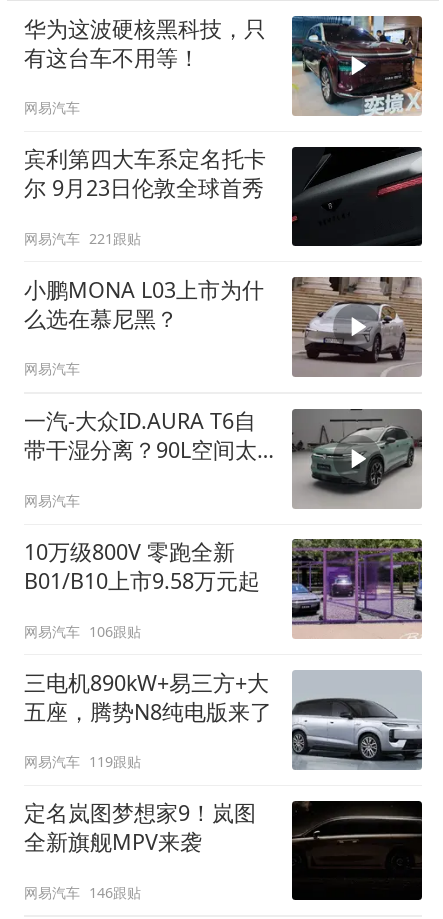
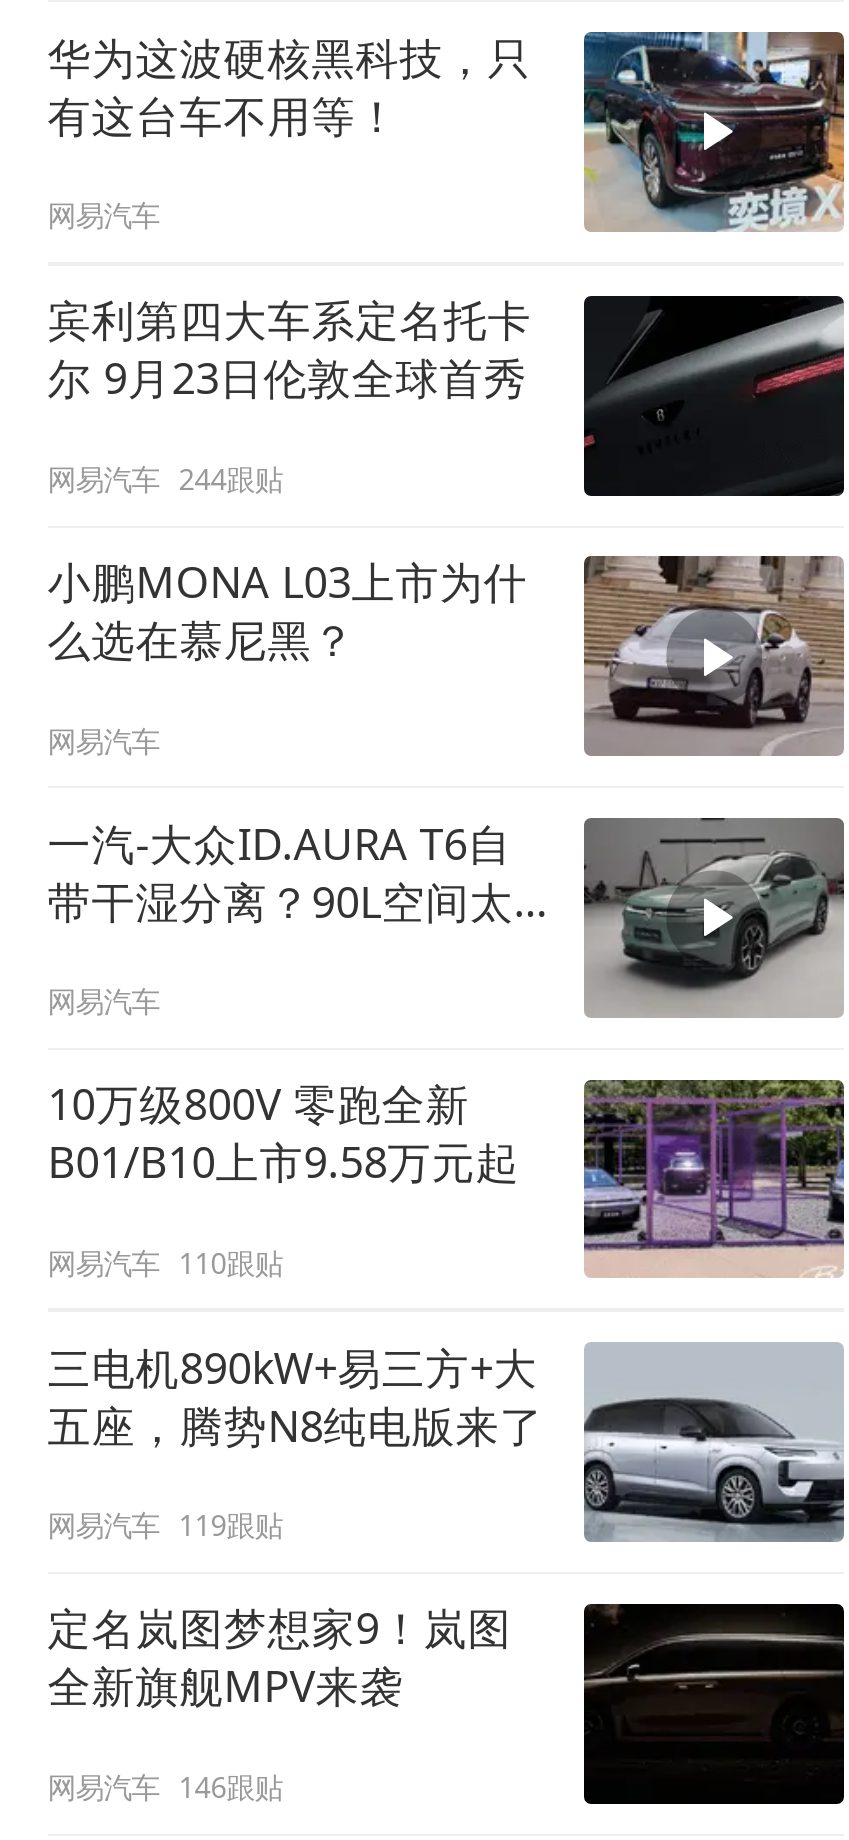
- 网易汽车 221跟贴
+ 网易汽车 244跟贴

- 网易汽车 106跟贴
+ 网易汽车 110跟贴
